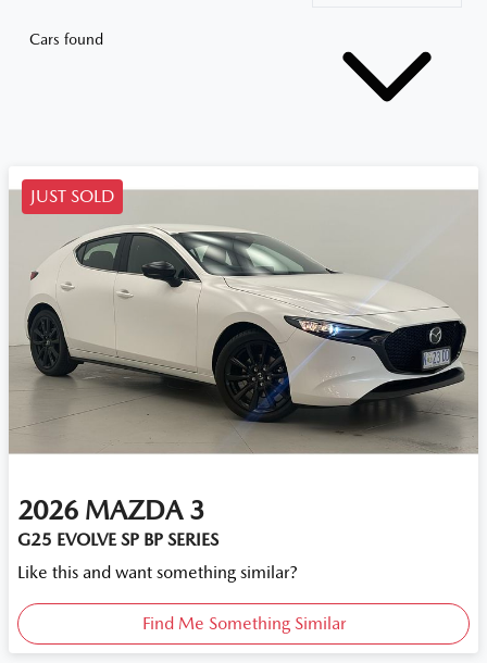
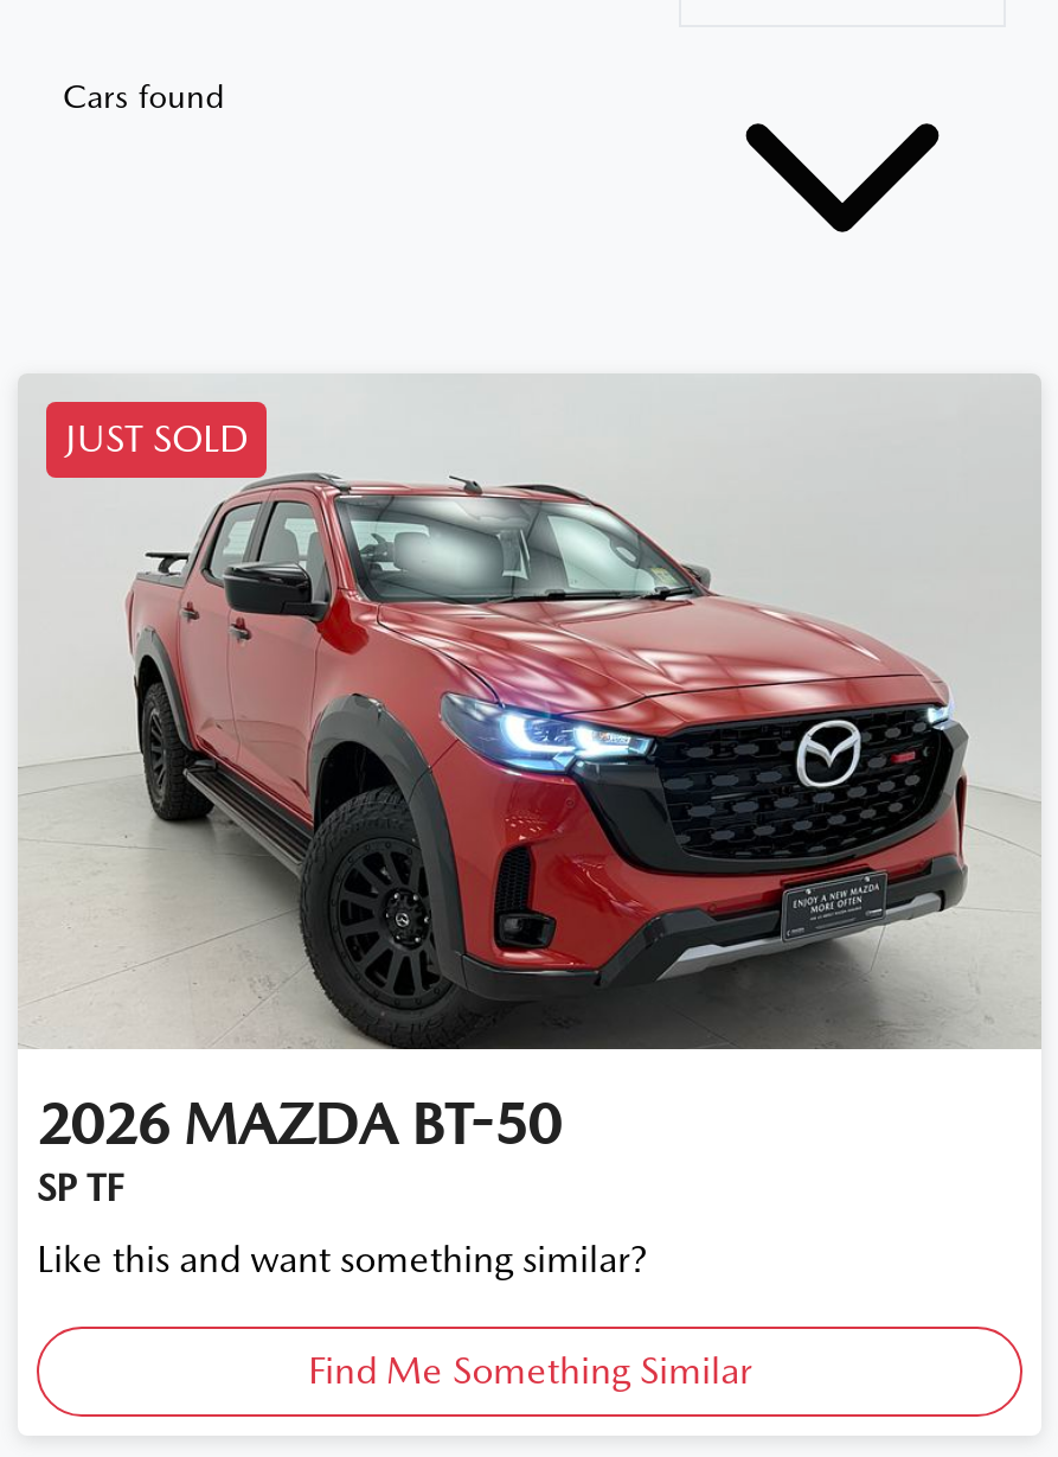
- [image]
- 2026 MAZDA 3
- G25 EVOLVE SP BP SERIES
+ [image]
+ 2026 MAZDA BT-50
+ SP TF
